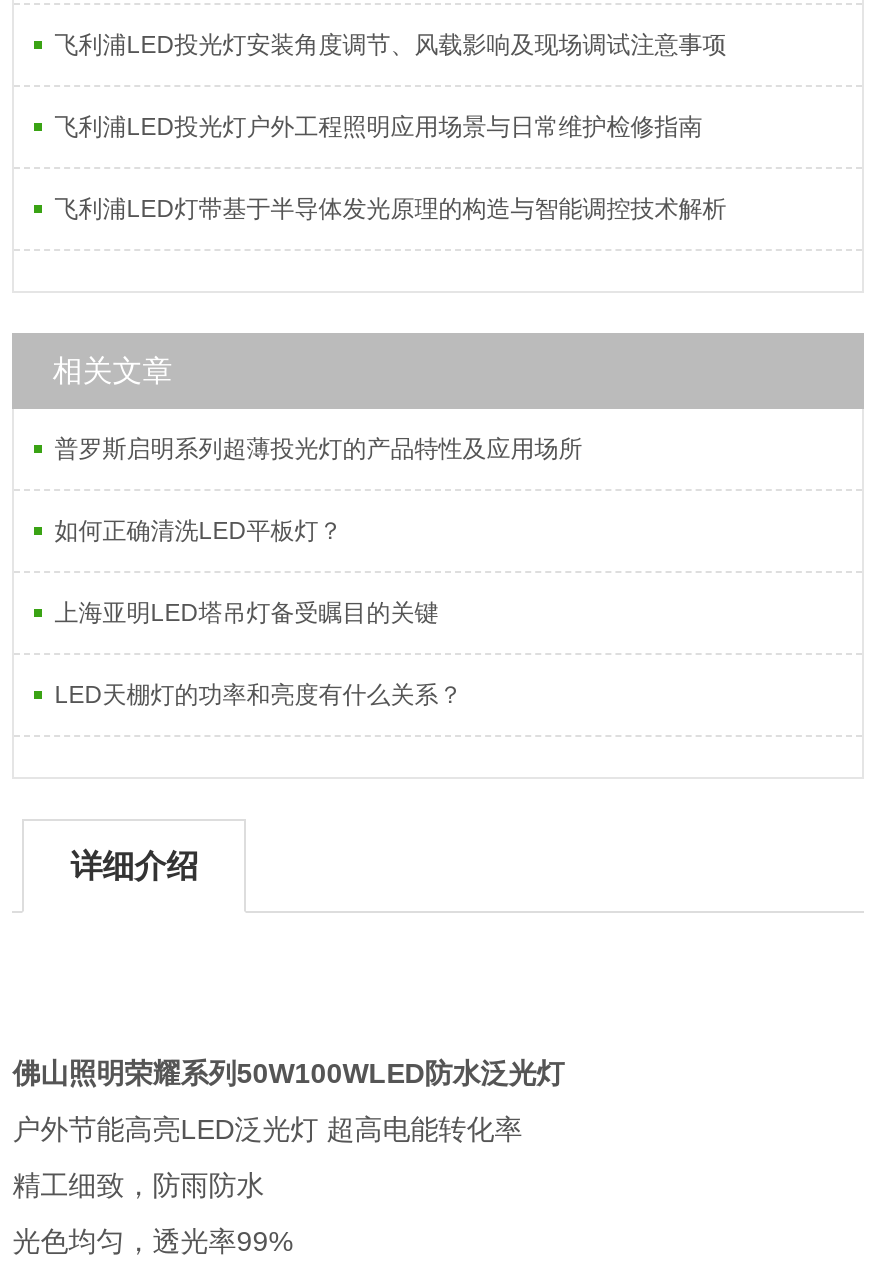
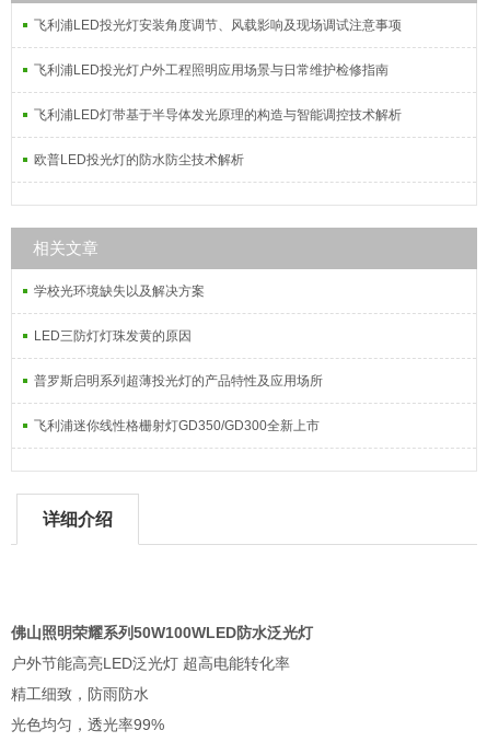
+ 欧普LED投光灯的防水防尘技术解析

+ 学校光环境缺失以及解决方案
+ LED三防灯灯珠发黄的原因

moved down: 普罗斯启明系列超薄投光灯的产品特性及应用场所

- 如何正确清洗LED平板灯？
- 上海亚明LED塔吊灯备受瞩目的关键
- LED天棚灯的功率和亮度有什么关系？
+ 飞利浦迷你线性格栅射灯GD350/GD300全新上市
